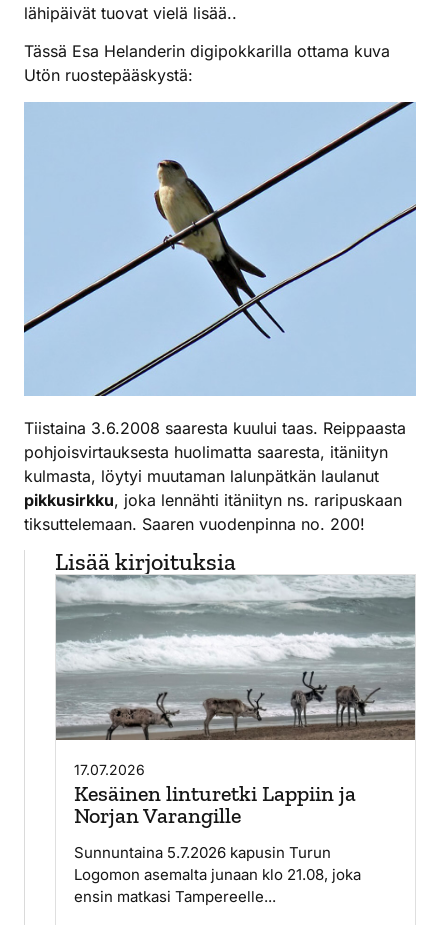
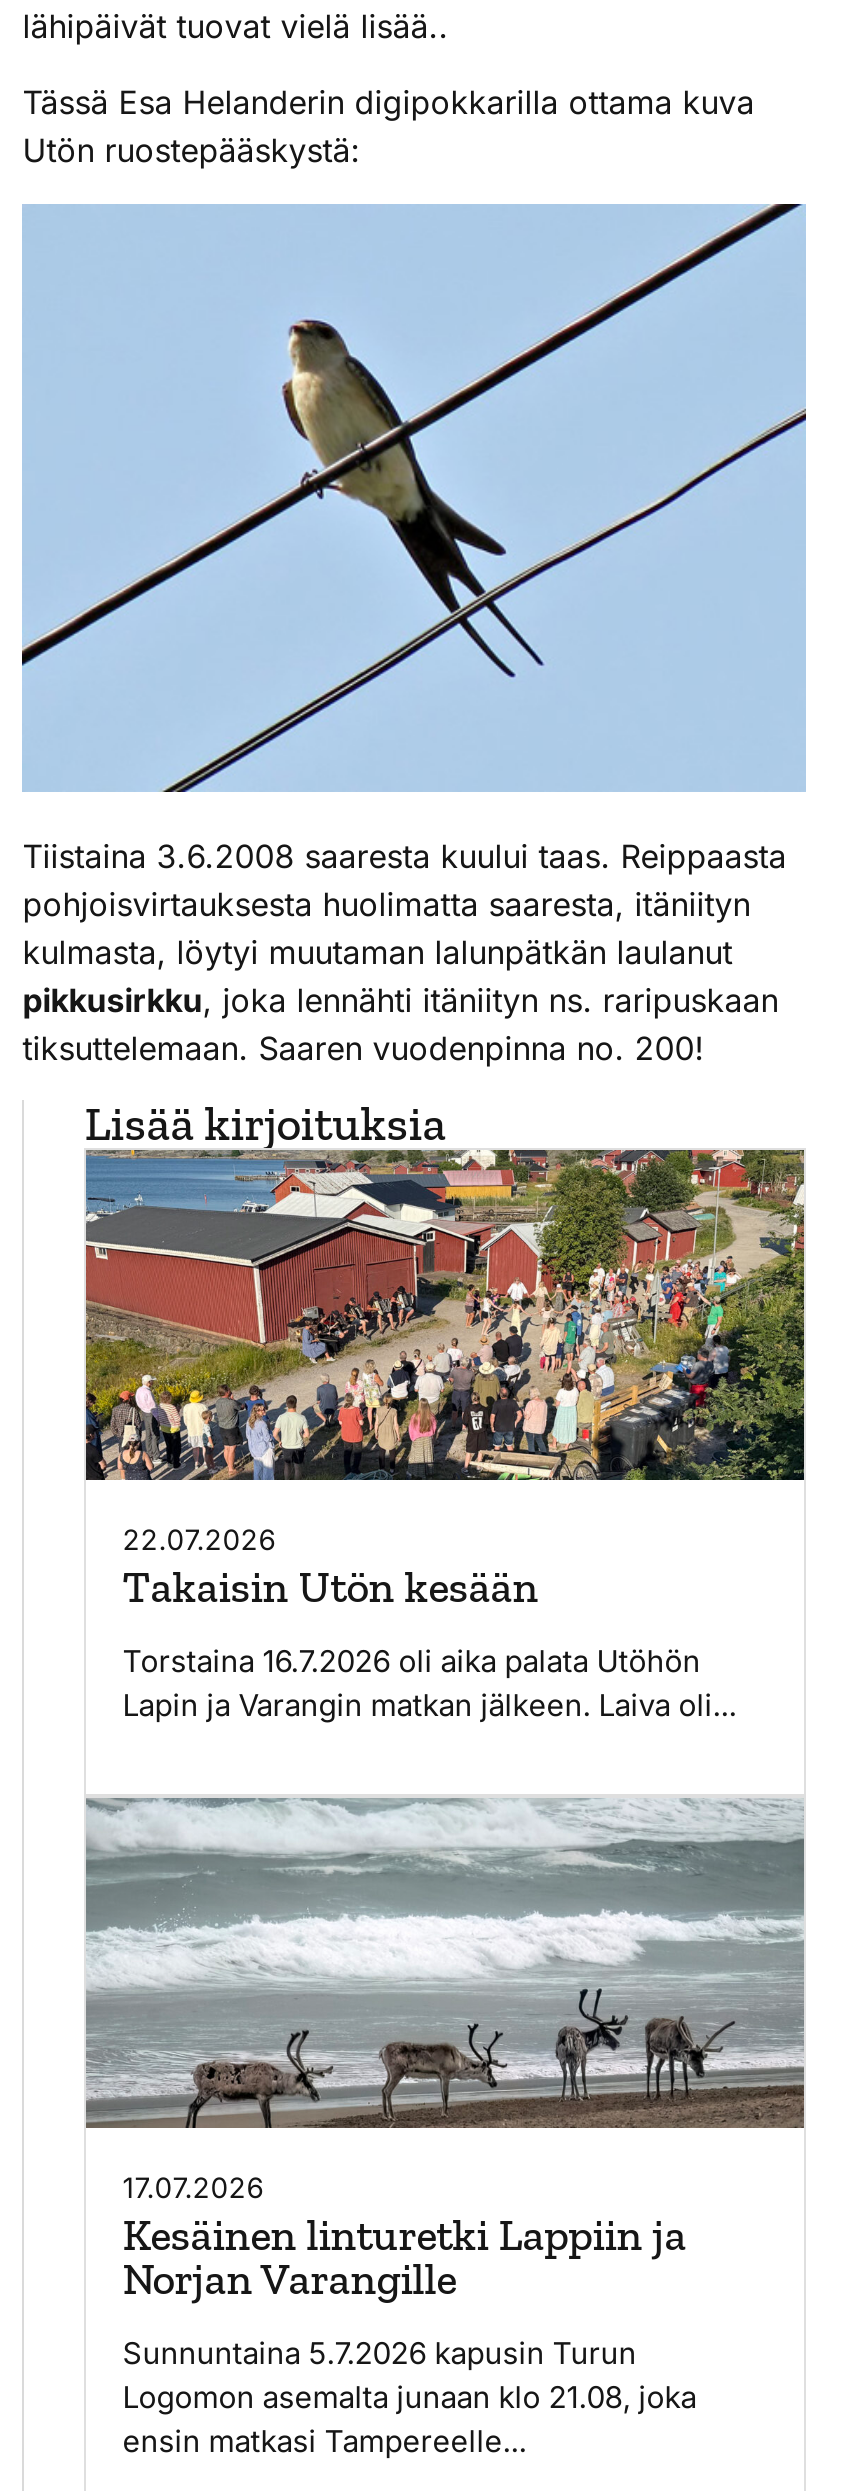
+ [image]
+ 22.07.2026
+ Takaisin Utön kesään
+ Torstaina 16.7.2026 oli aika palata Utöhön
+ Lapin ja Varangin matkan jälkeen. Laiva oli...
